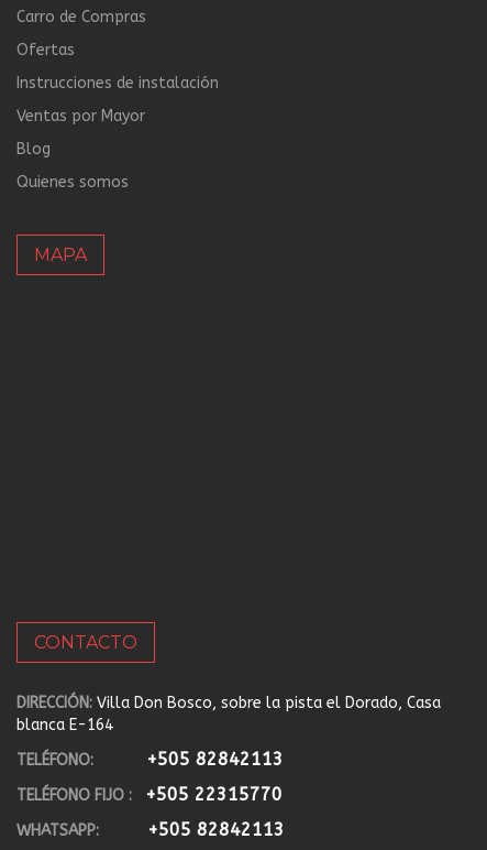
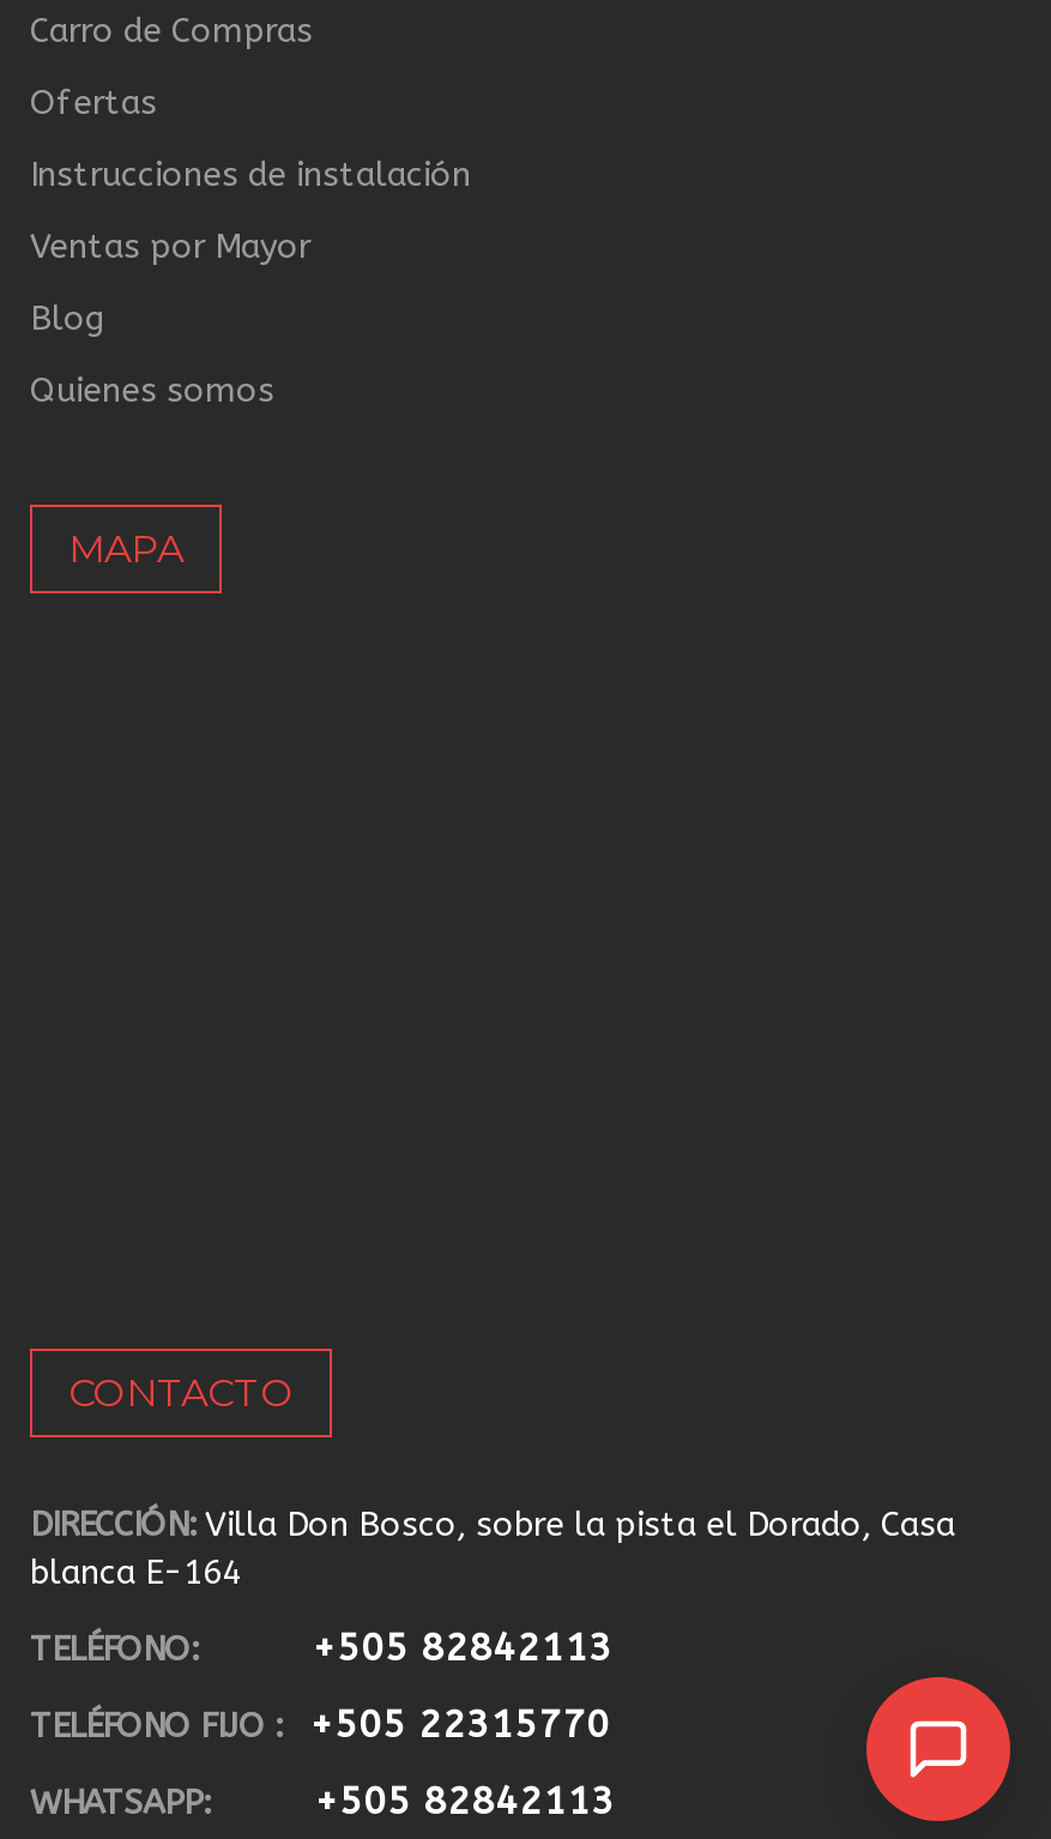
+ [image]
